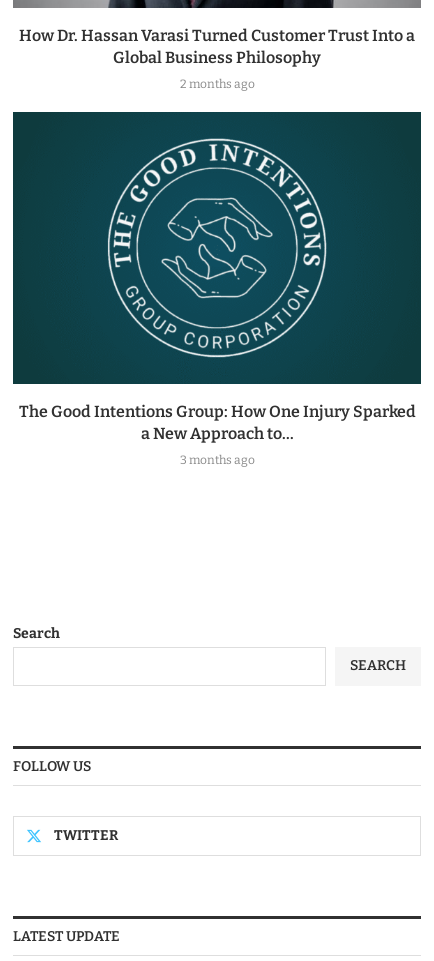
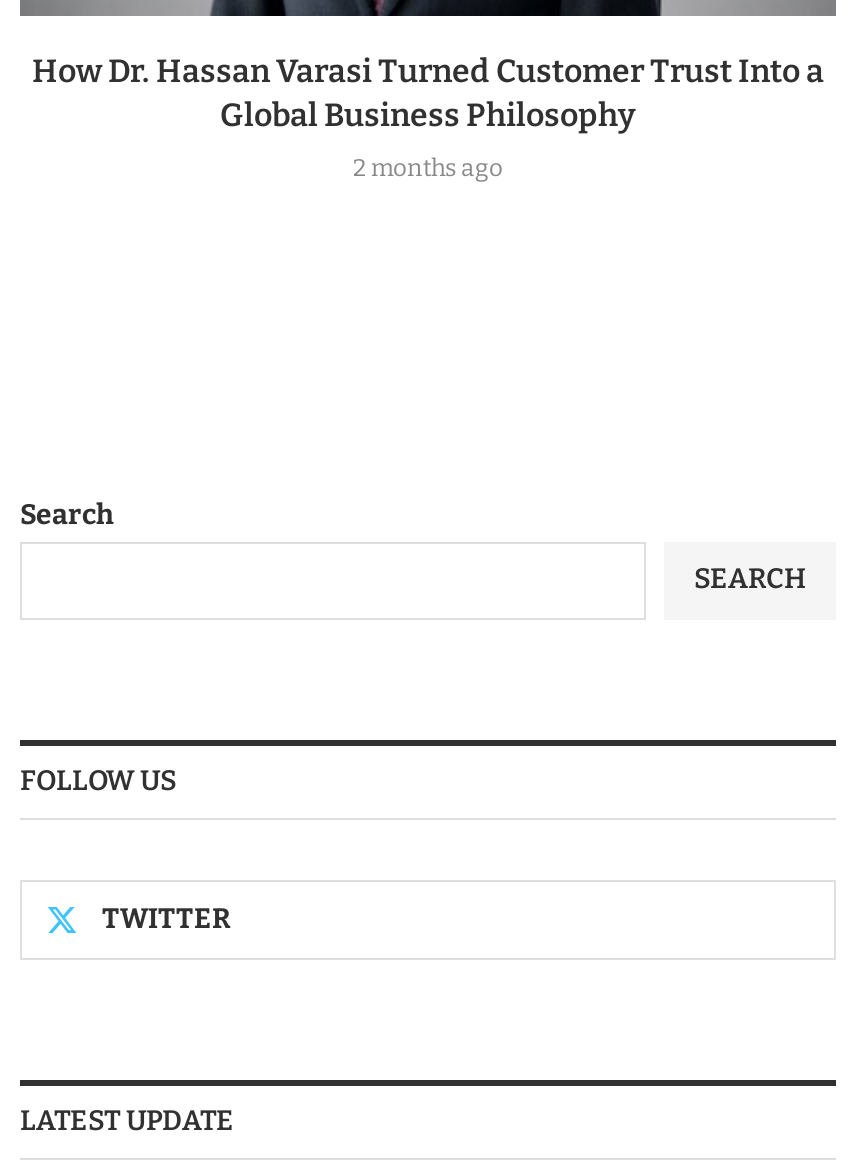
- [image]
- The Good Intentions Group: How One Injury Sparked
- a New Approach to...
- 3 months ago
